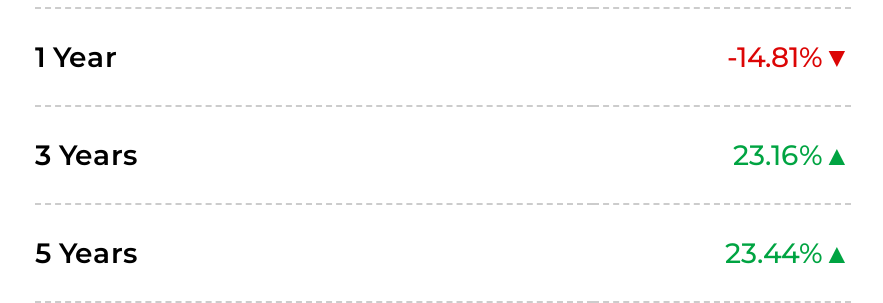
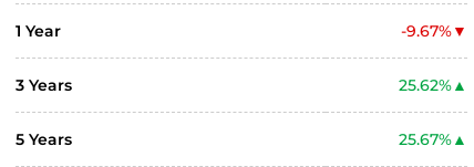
- -14.81%
+ -9.67%

- 23.16%
+ 25.62%

- 23.44%
+ 25.67%
